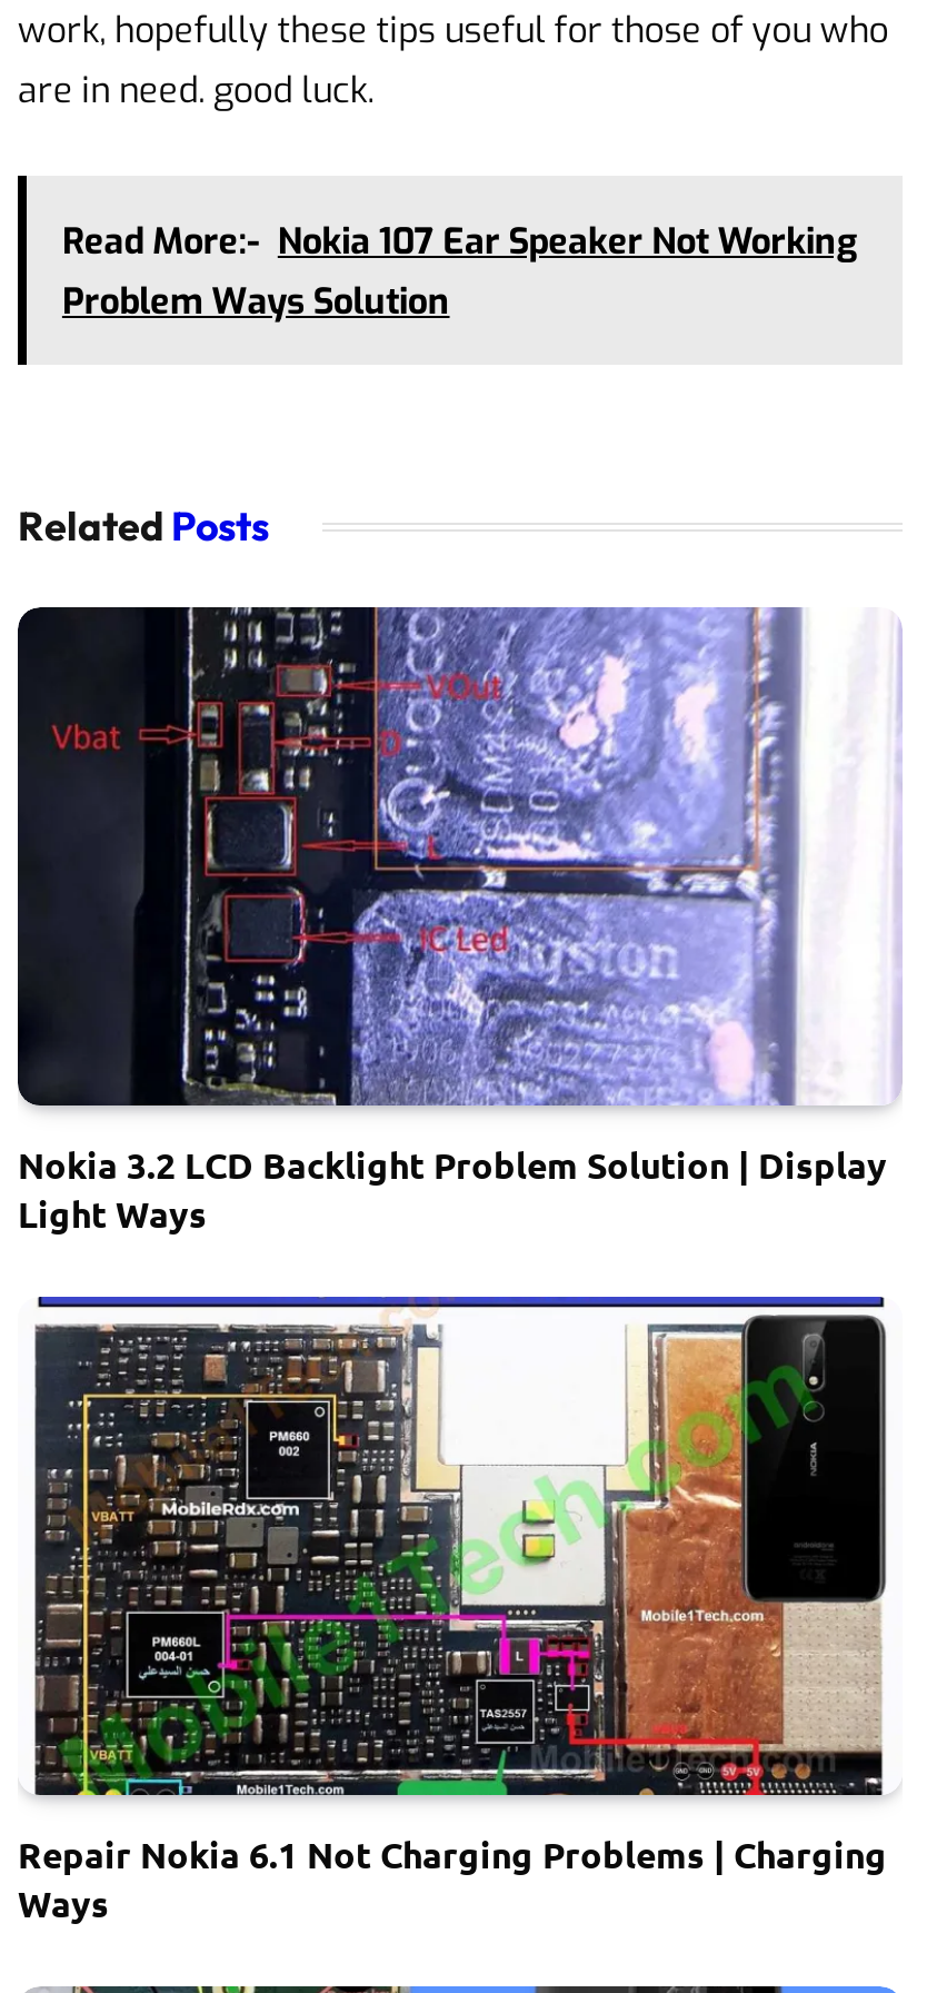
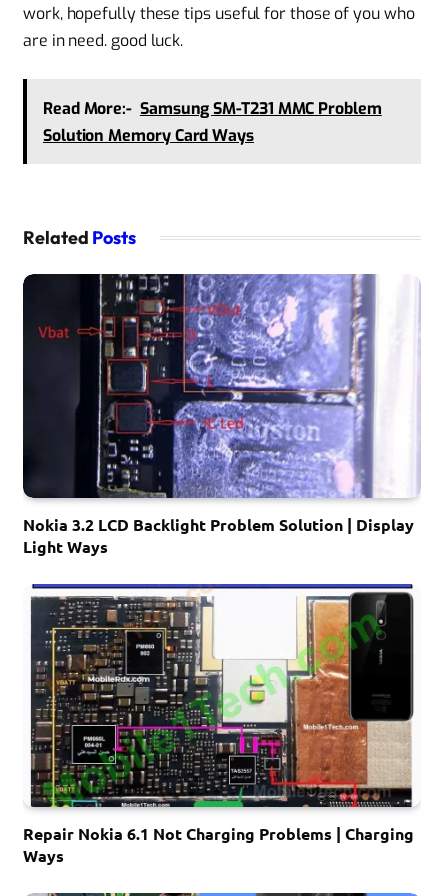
- Read More:- Nokia 107 Ear Speaker Not Working
- Problem Ways Solution
+ Read More:- Samsung SM-T231 MMC Problem
+ Solution Memory Card Ways
